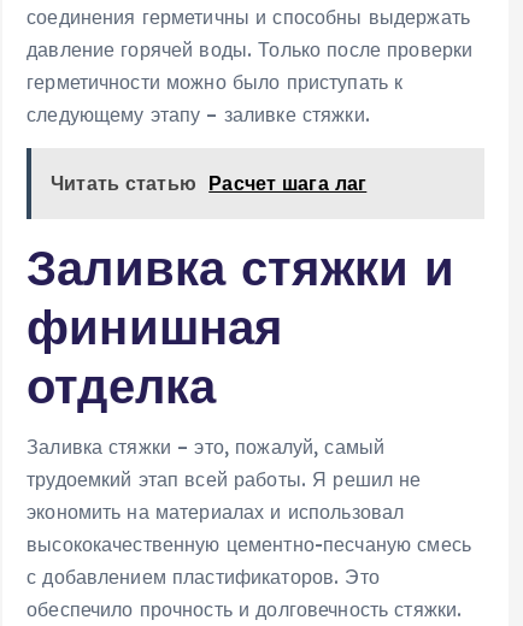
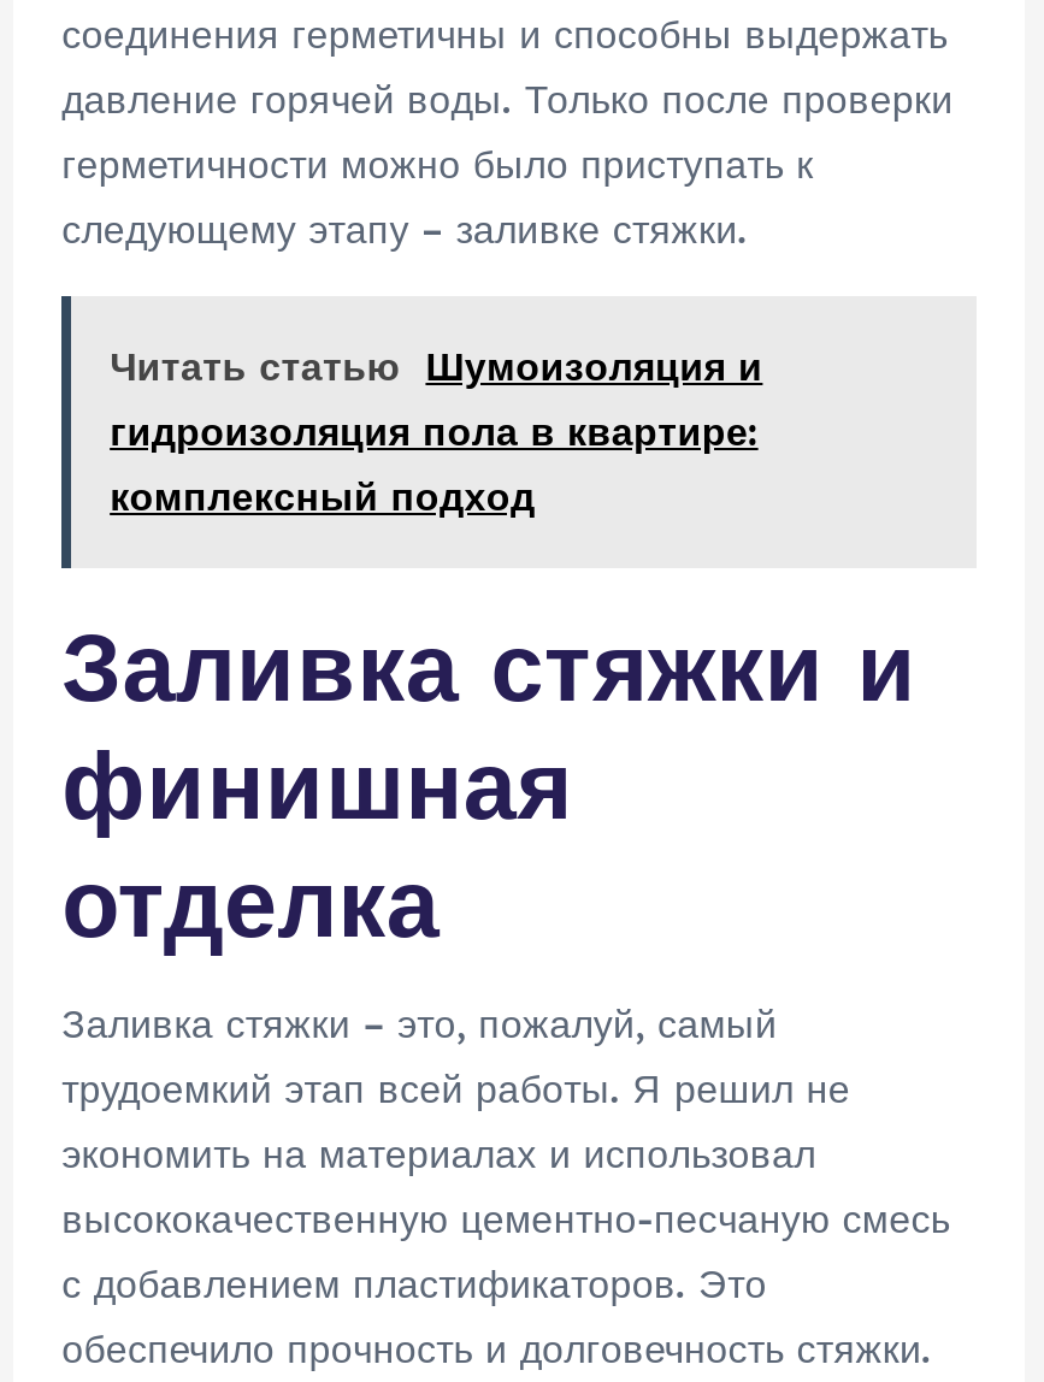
- Читать статью Расчет шага лаг
+ Читать статью Шумоизоляция и
+ гидроизоляция пола в квартире:
+ комплексный подход
